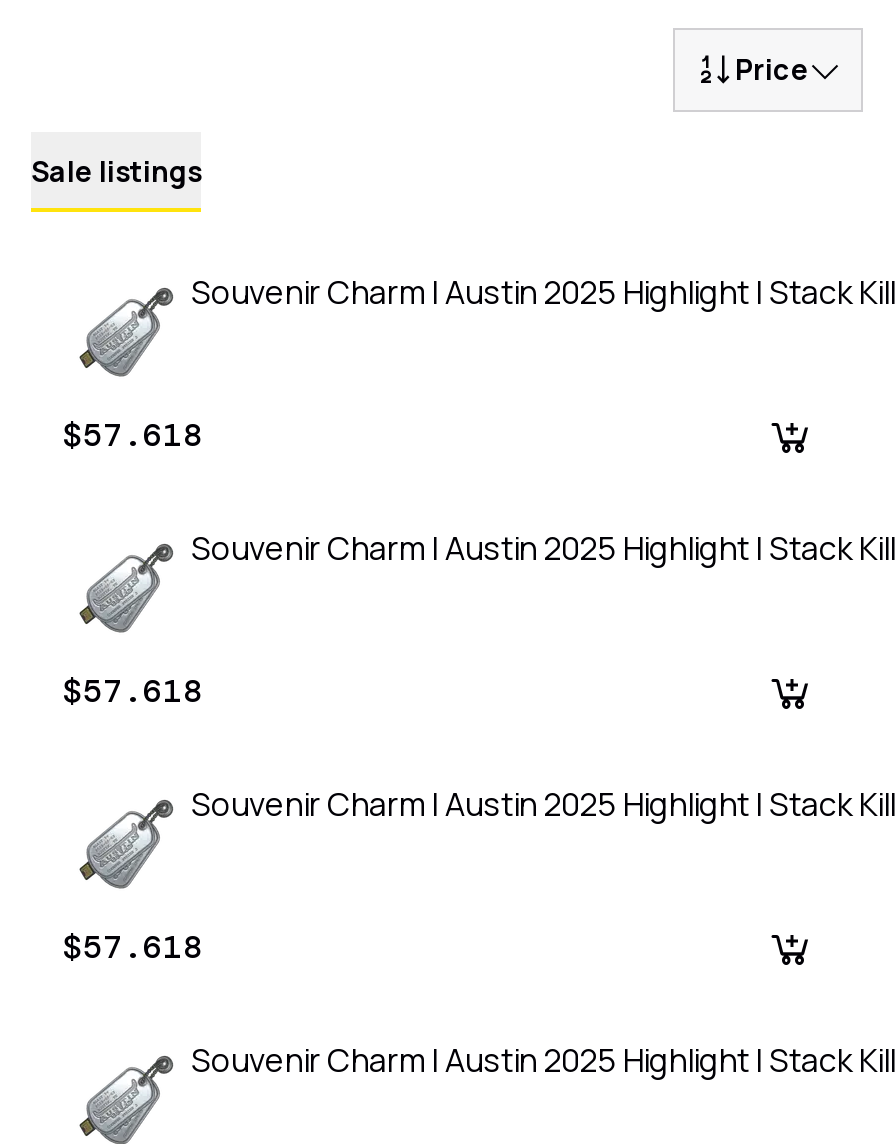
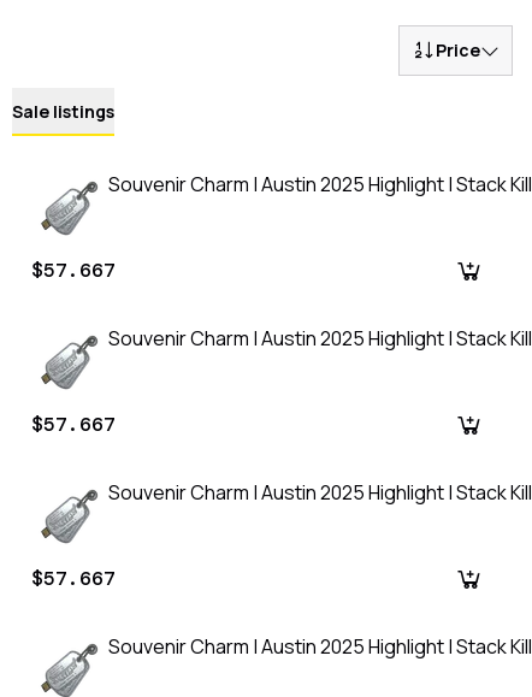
- $57.618
+ $57.667

- $57.618
+ $57.667

- $57.618
+ $57.667
